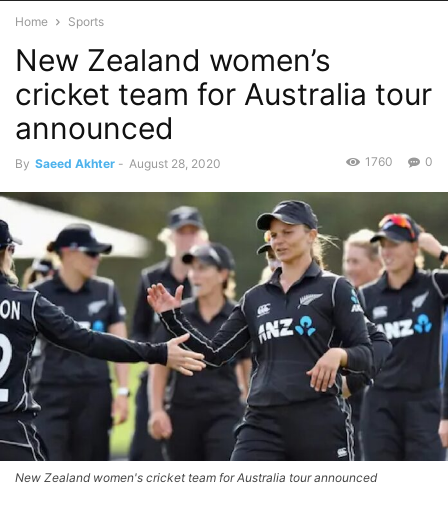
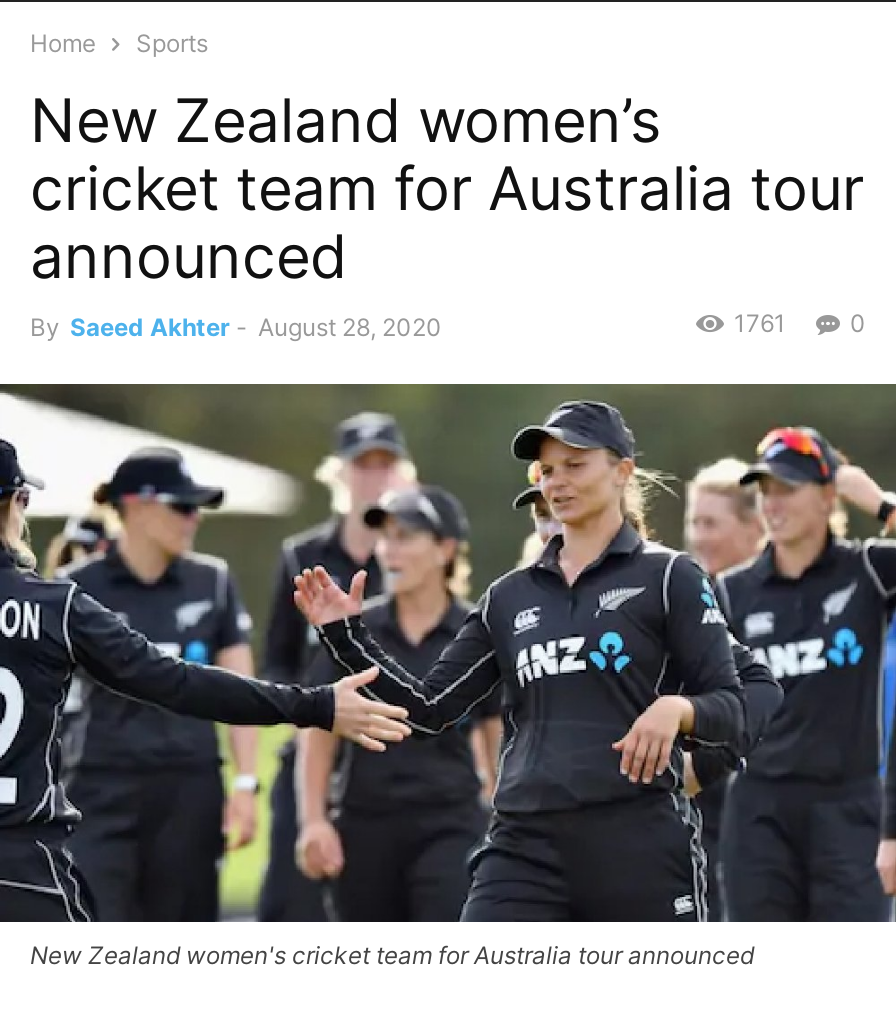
- 1760
+ 1761
